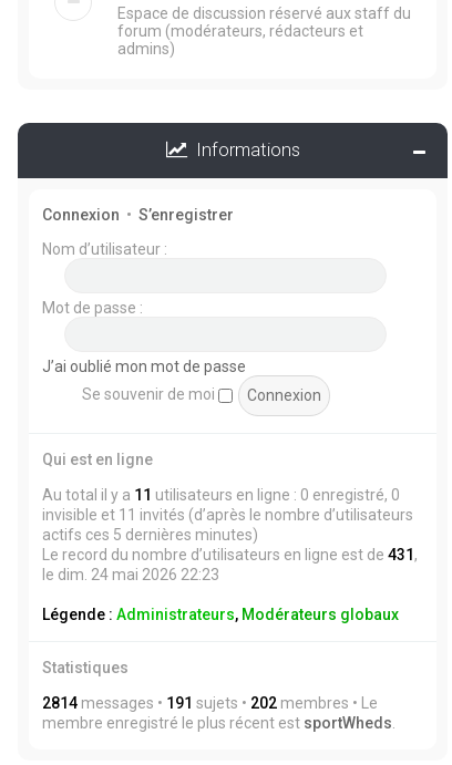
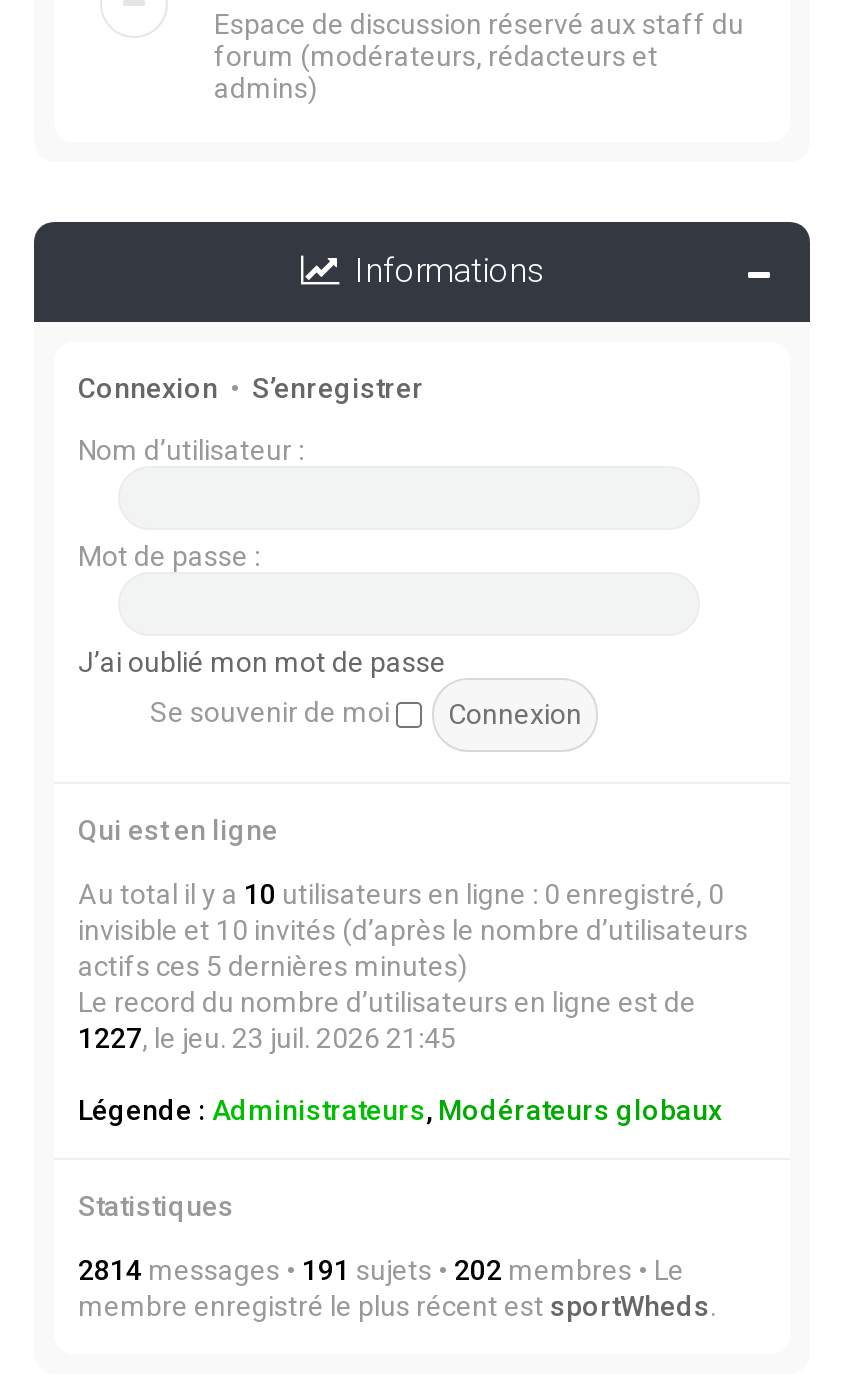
- Au total il y a 11 utilisateurs en ligne : 0 enregistré, 0
+ Au total il y a 10 utilisateurs en ligne : 0 enregistré, 0

- invisible et 11 invités (d’après le nombre d’utilisateurs
+ invisible et 10 invités (d’après le nombre d’utilisateurs

- Le record du nombre d’utilisateurs en ligne est de 431,
- le dim. 24 mai 2026 22:23
+ Le record du nombre d’utilisateurs en ligne est de
+ 1227, le jeu. 23 juil. 2026 21:45
